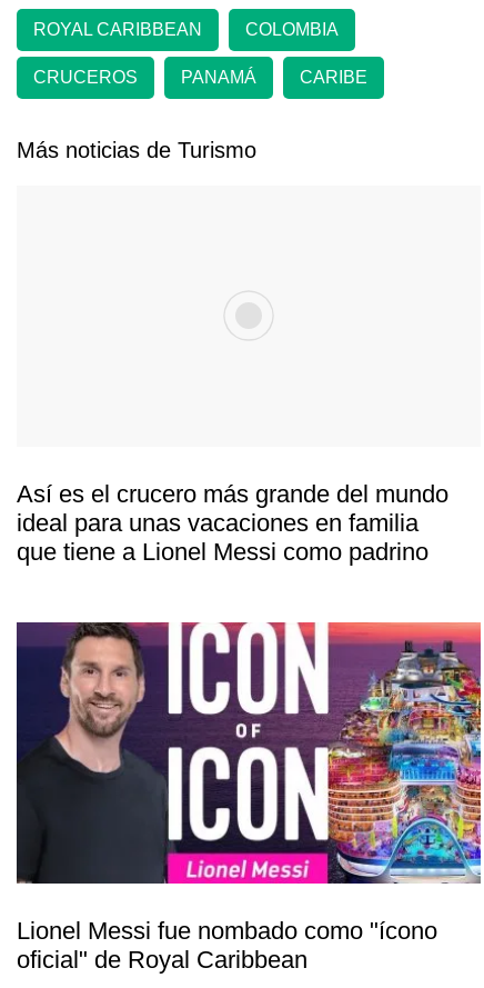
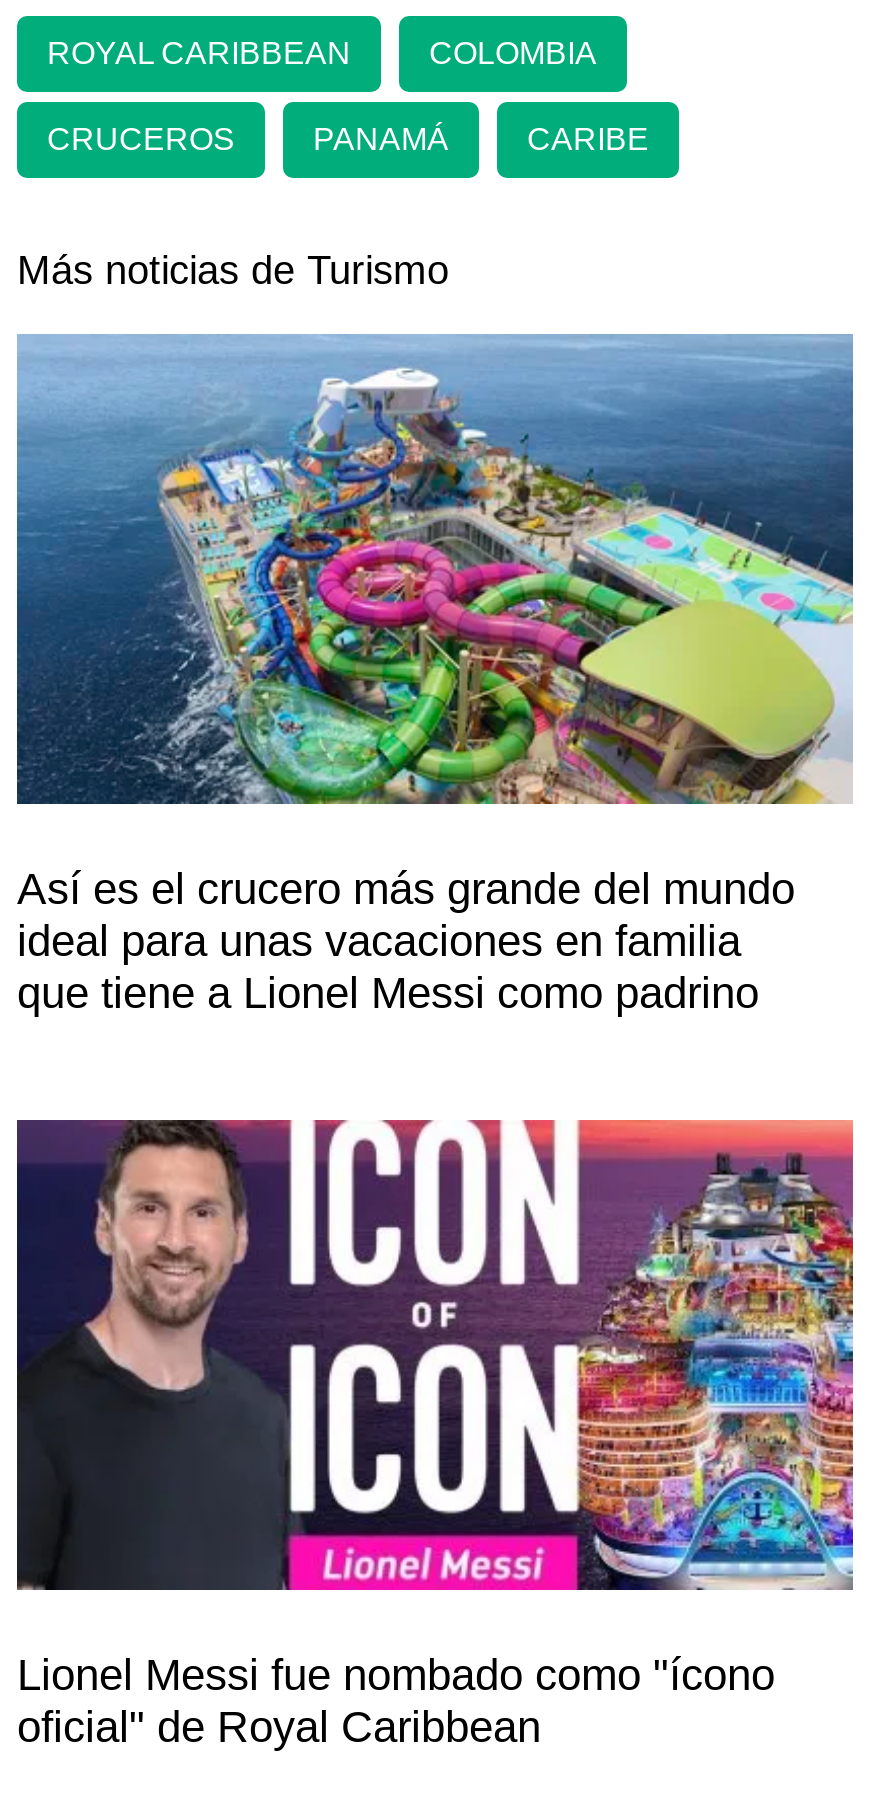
+ [image]
